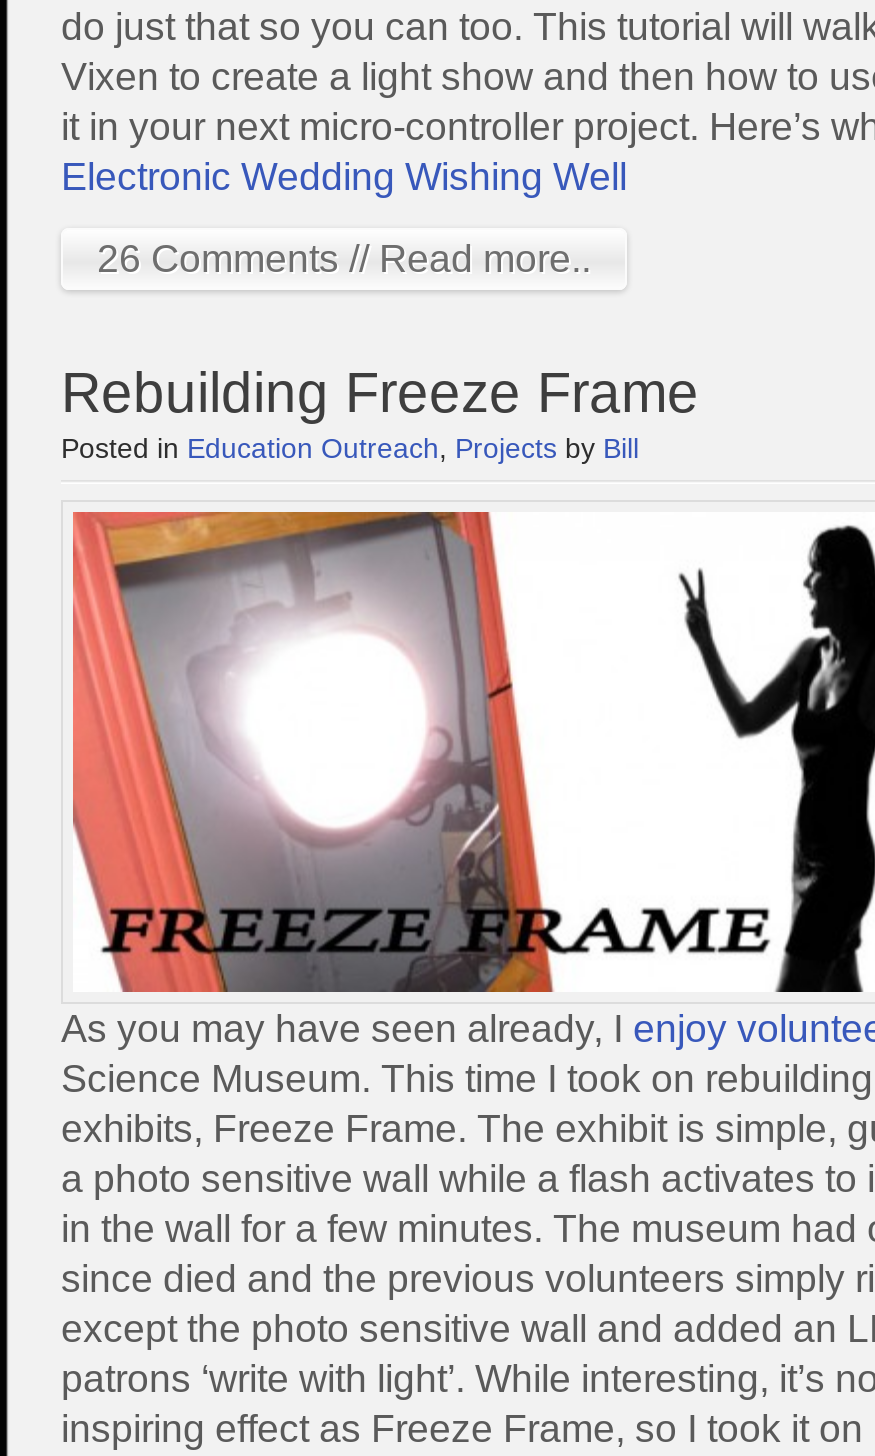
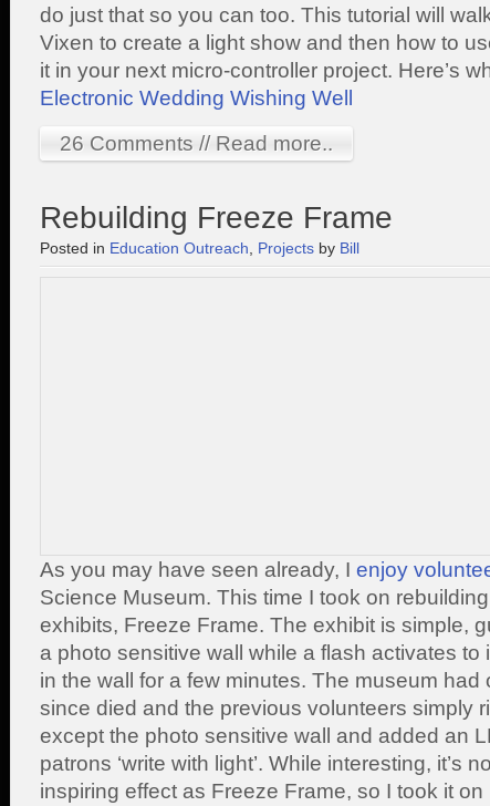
- [image]
